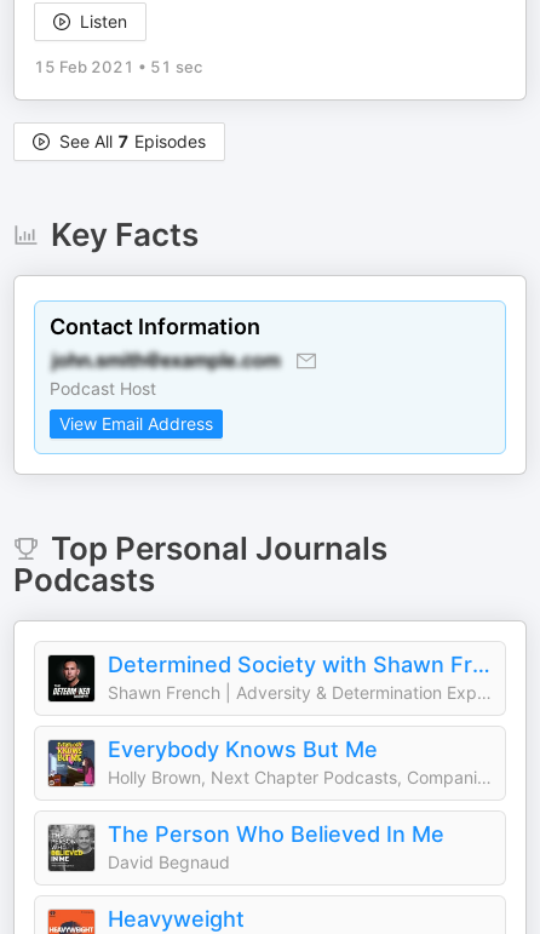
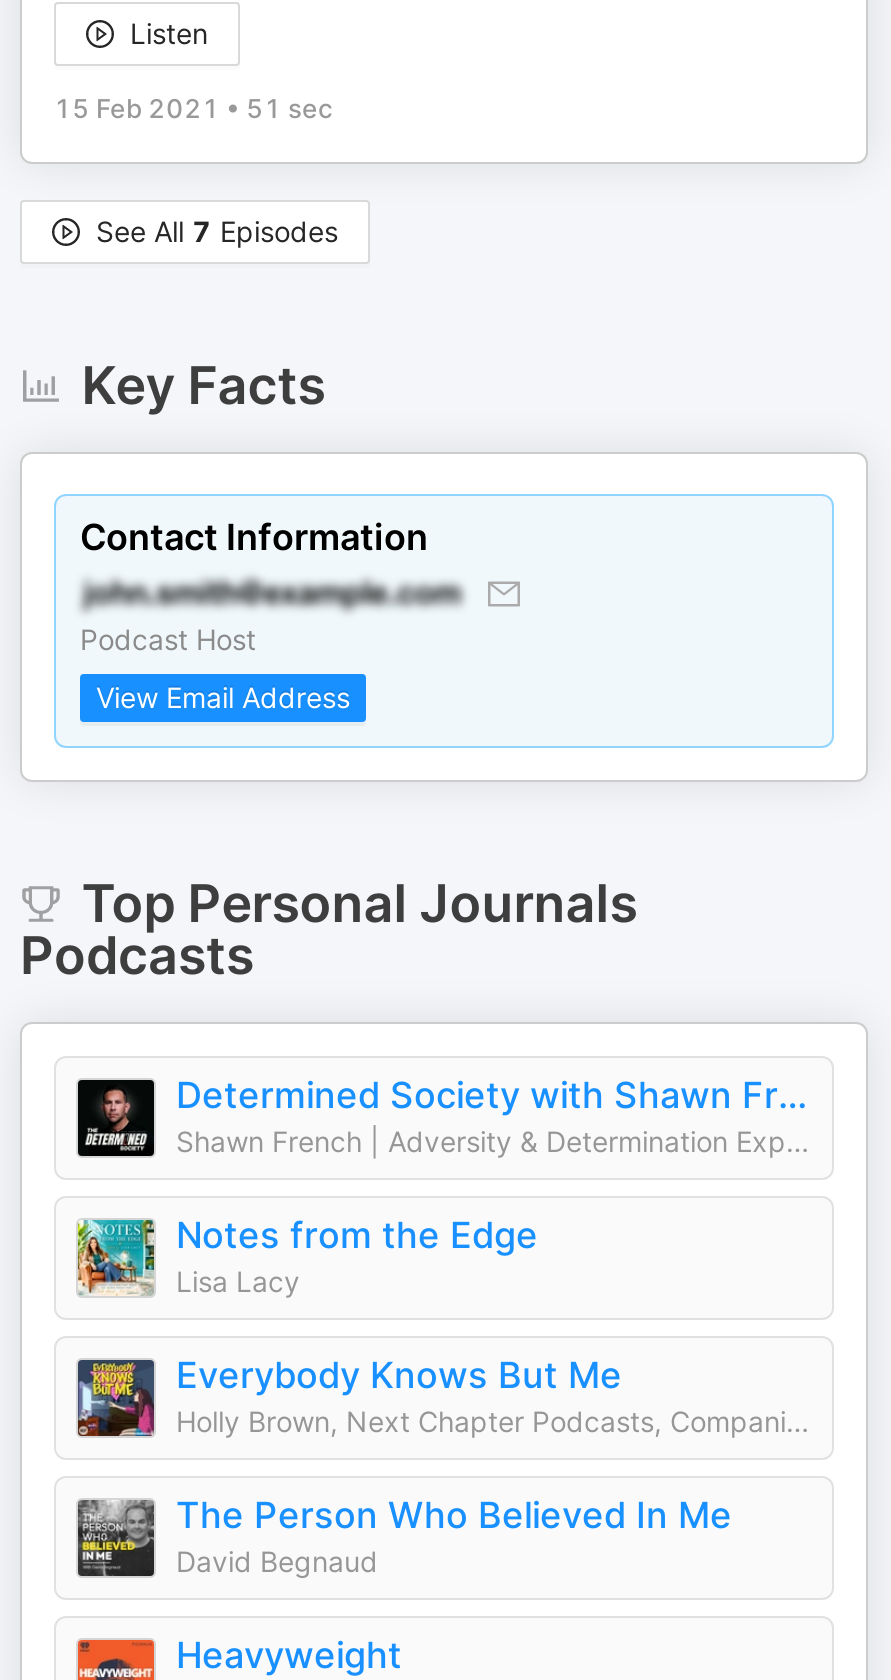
+ [image]
+ Notes from the Edge
+ Lisa Lacy
